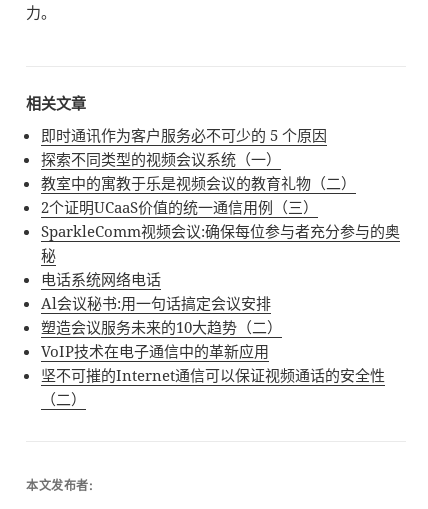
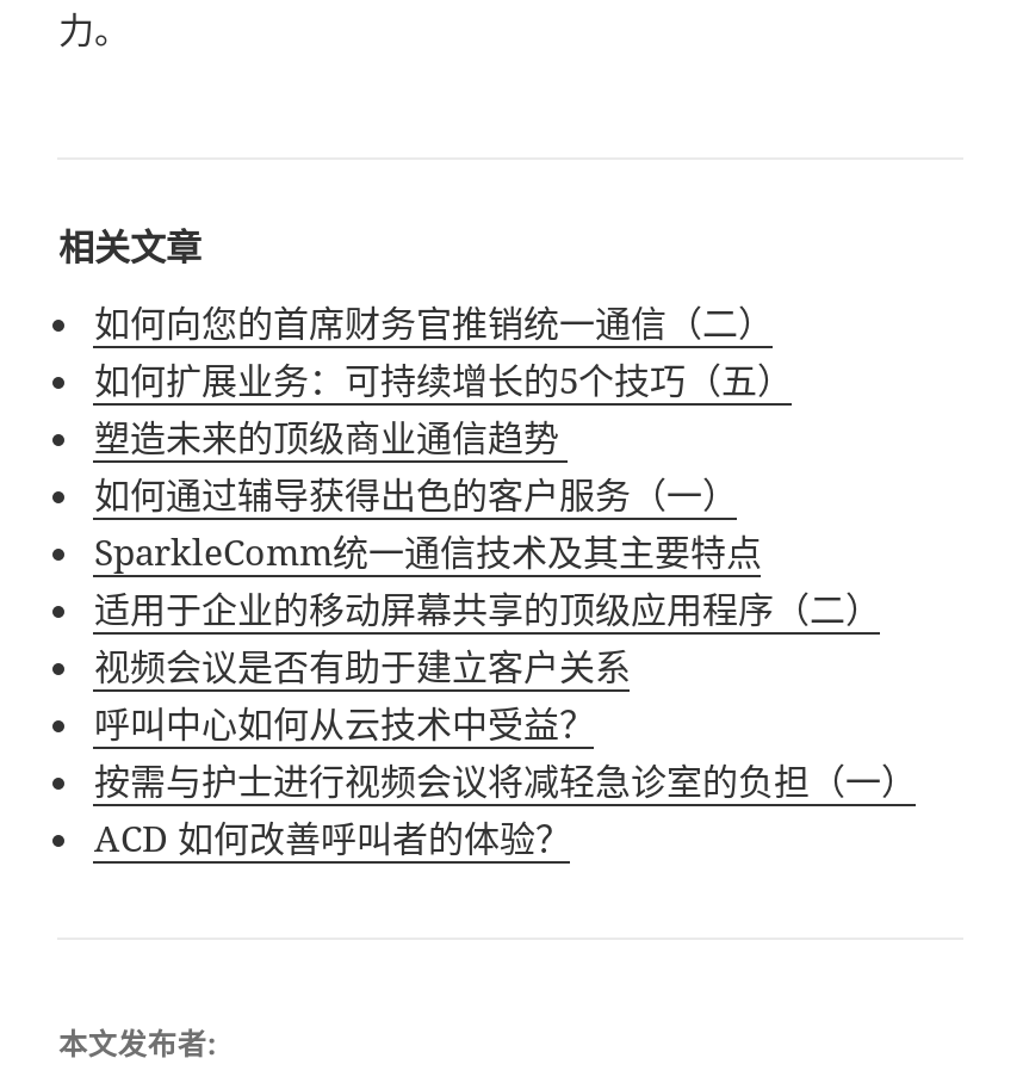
- 即时通讯作为客户服务必不可少的 5 个原因
- 探索不同类型的视频会议系统（一）
- 教室中的寓教于乐是视频会议的教育礼物（二）
- 2个证明UCaaS价值的统一通信用例（三）
- SparkleComm视频会议:确保每位参与者充分参与的奥
- 秘
- 电话系统网络电话
- Al会议秘书:用一句话搞定会议安排
- 塑造会议服务未来的10大趋势（二）
- VoIP技术在电子通信中的革新应用
- 坚不可摧的Internet通信可以保证视频通话的安全性
- （二）
+ 如何向您的首席财务官推销统一通信（二）
+ 如何扩展业务：可持续增长的5个技巧（五）
+ 塑造未来的顶级商业通信趋势
+ 如何通过辅导获得出色的客户服务（一）
+ SparkleComm统一通信技术及其主要特点
+ 适用于企业的移动屏幕共享的顶级应用程序（二）
+ 视频会议是否有助于建立客户关系
+ 呼叫中心如何从云技术中受益？
+ 按需与护士进行视频会议将减轻急诊室的负担（一）
+ ACD 如何改善呼叫者的体验？
